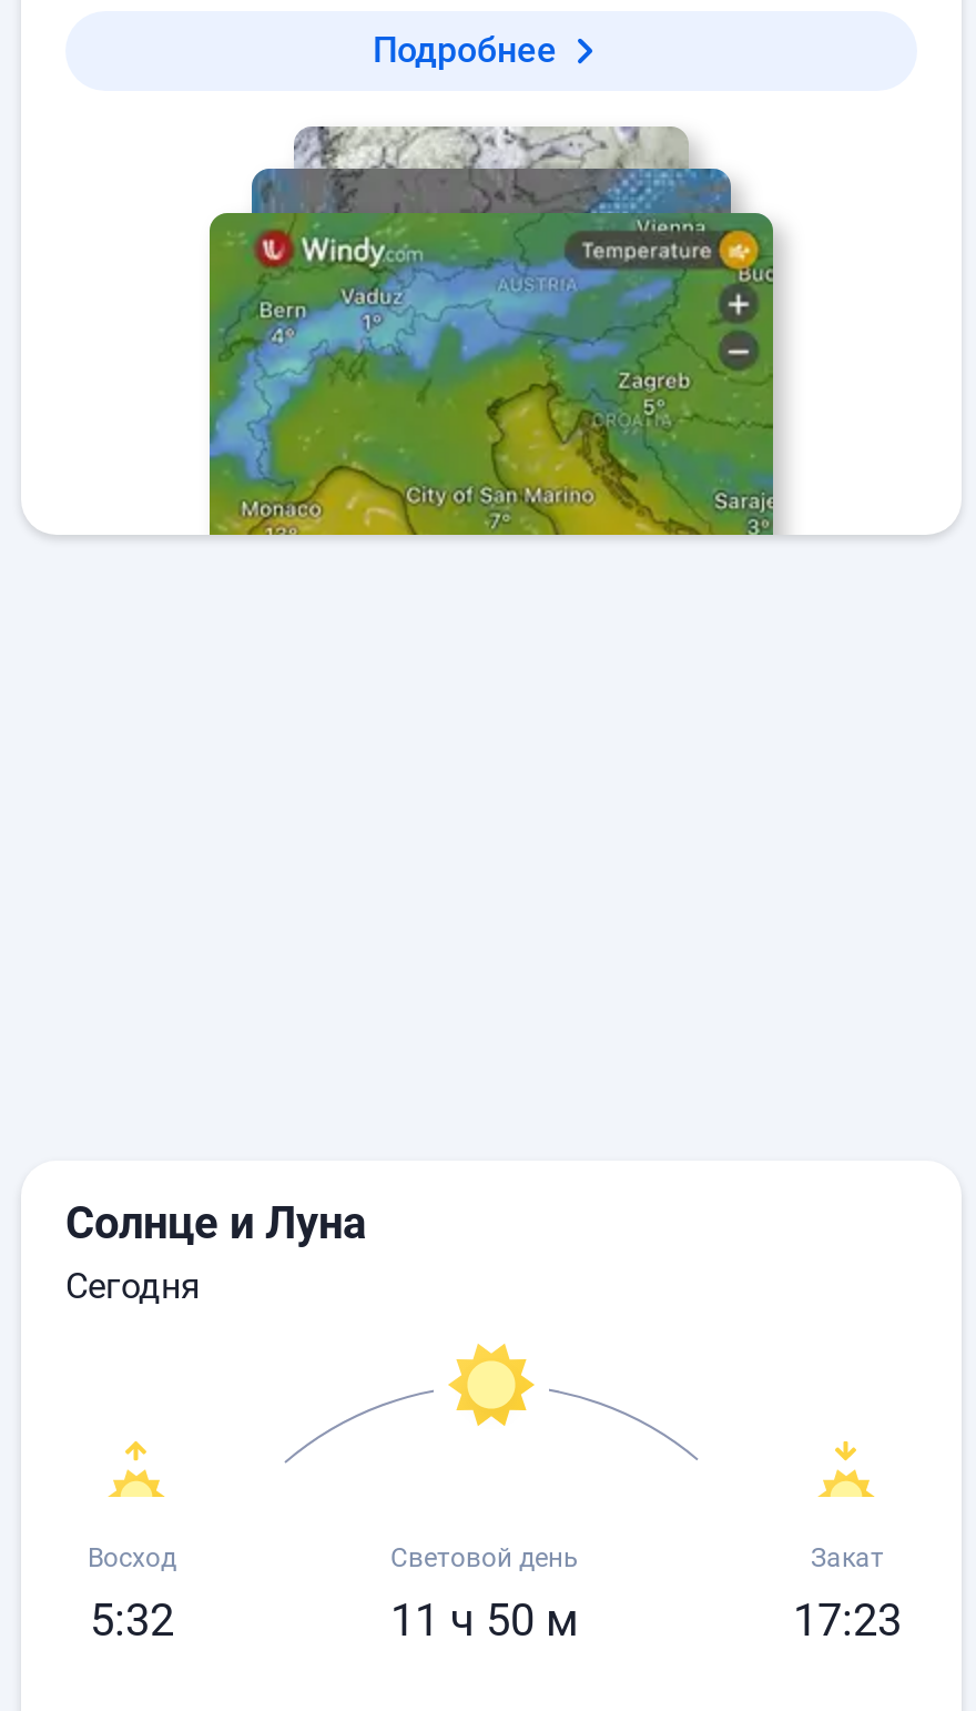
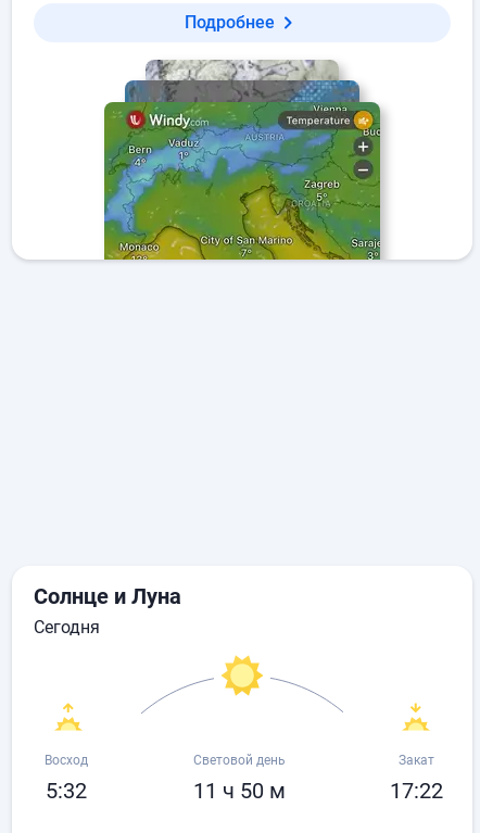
- 17:23
+ 17:22
